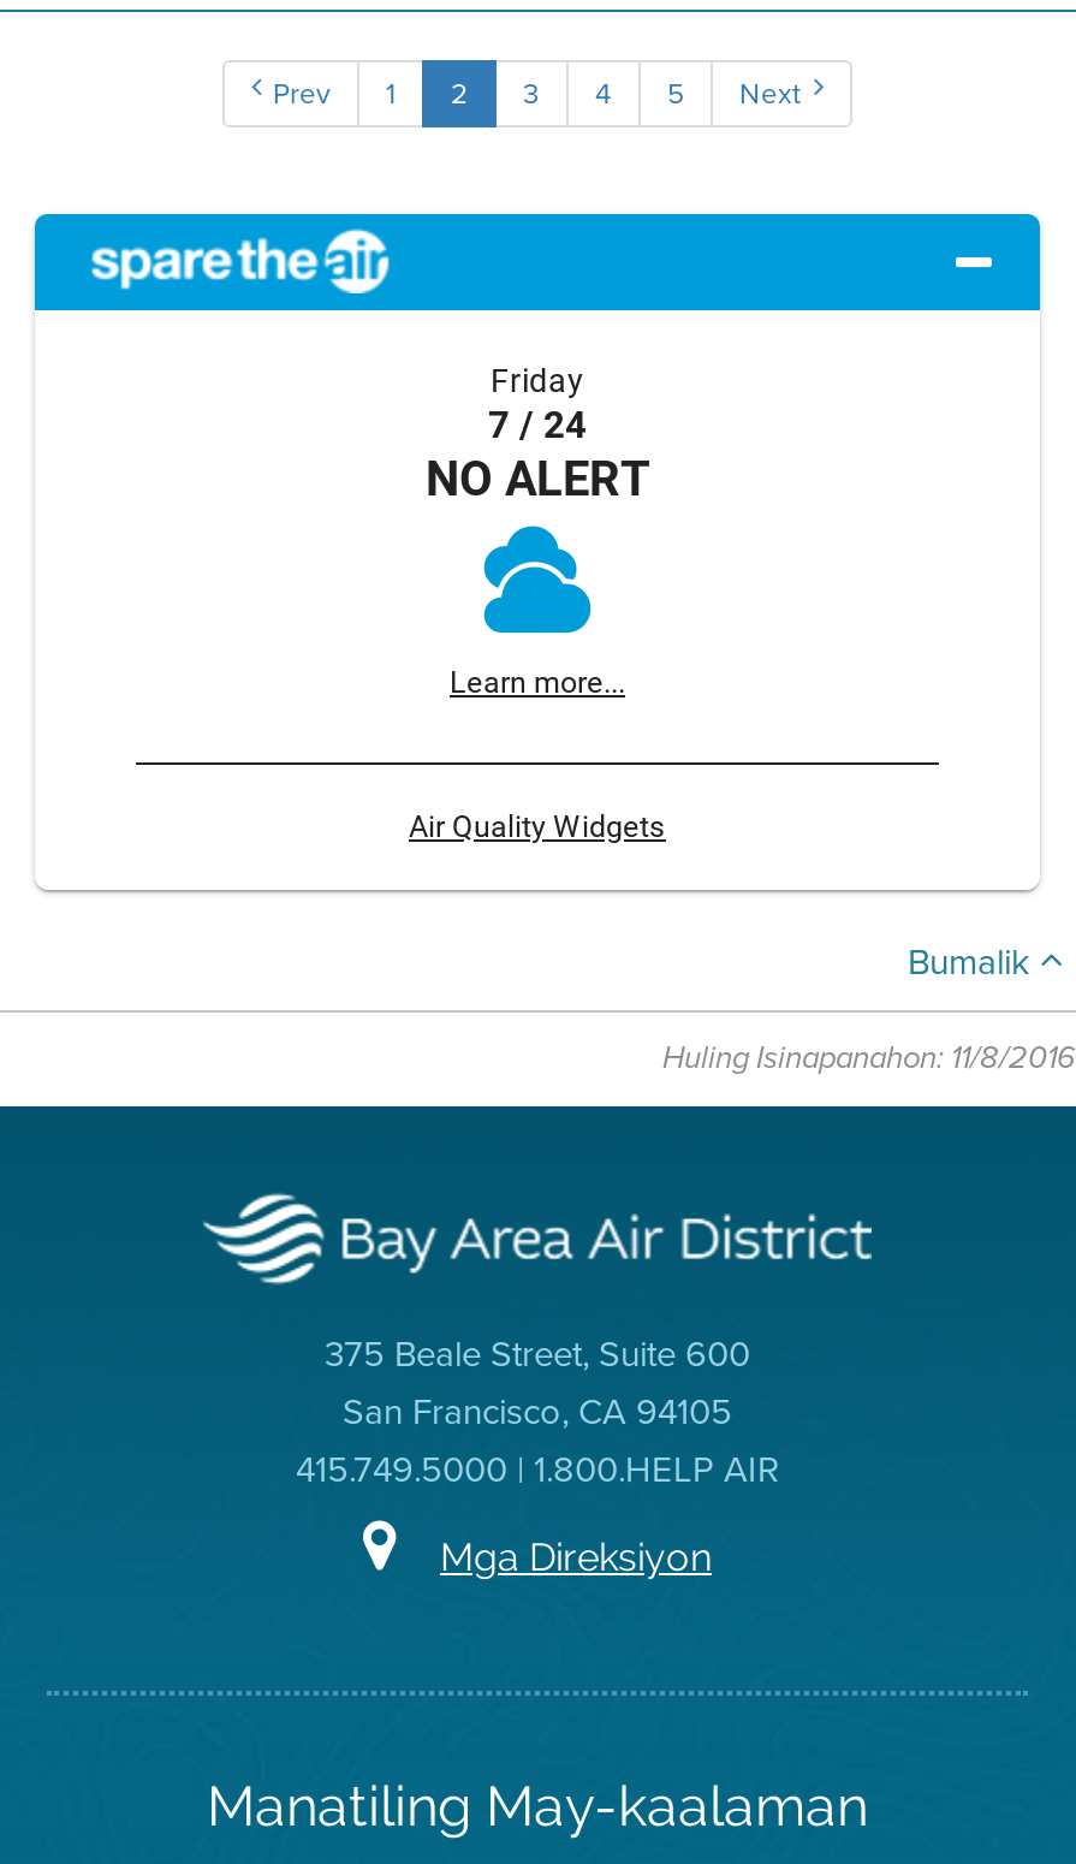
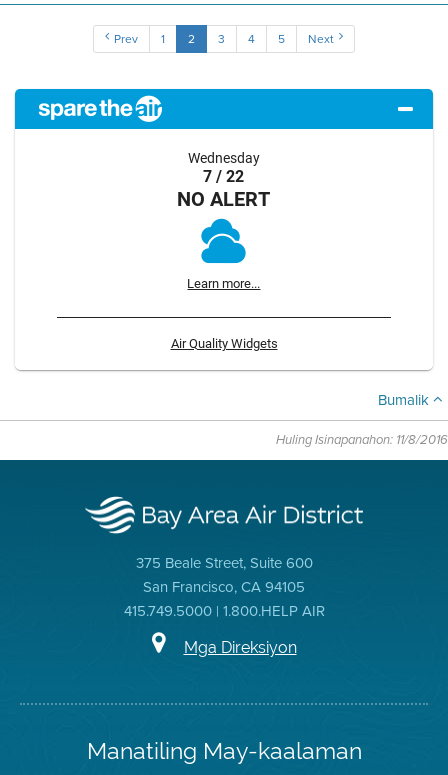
- Friday
- 7 / 24
+ Wednesday
+ 7 / 22
